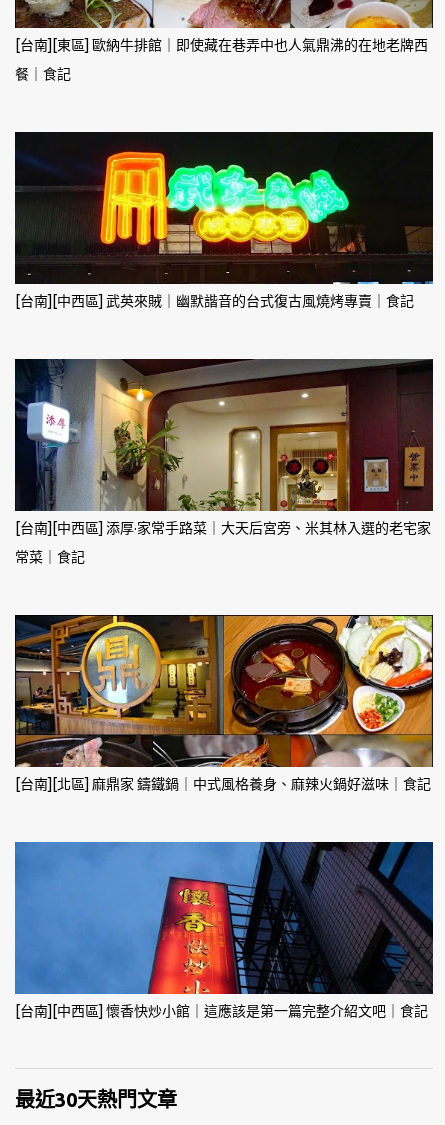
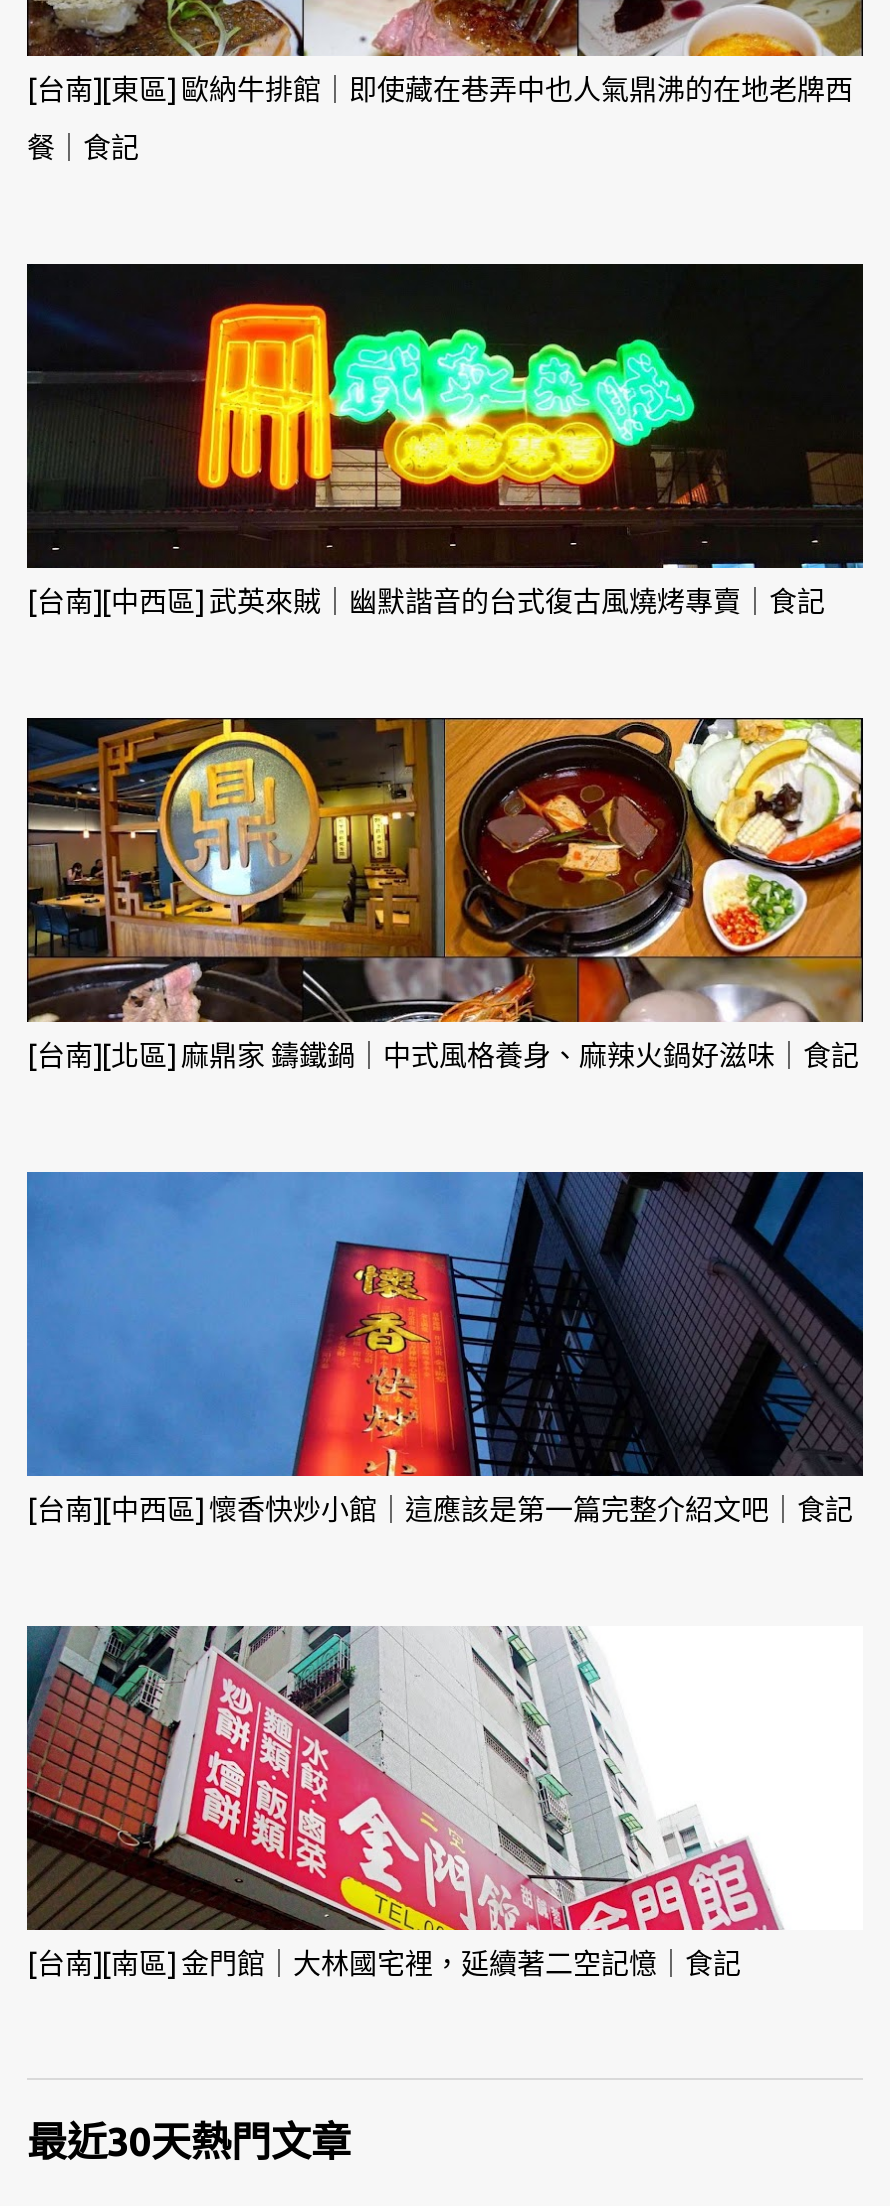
- [image]
- [台南][中西區] 添厚·家常手路菜｜大天后宮旁、米其林入選的老宅家
- 常菜｜食記

moved up: [image] | [台南][北區] 麻鼎家 鑄鐵鍋｜中式風格養身、麻辣火鍋好滋味｜食記 | [台南][中西區] 懷香快炒小館｜這應該是第一篇完整介紹文吧｜食記

+ [image]
+ [台南][南區] 金門館｜大林國宅裡，延續著二空記憶｜食記
